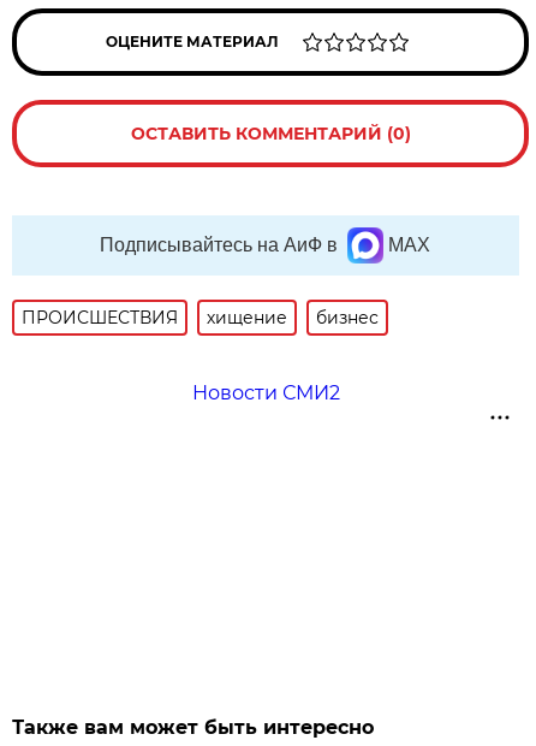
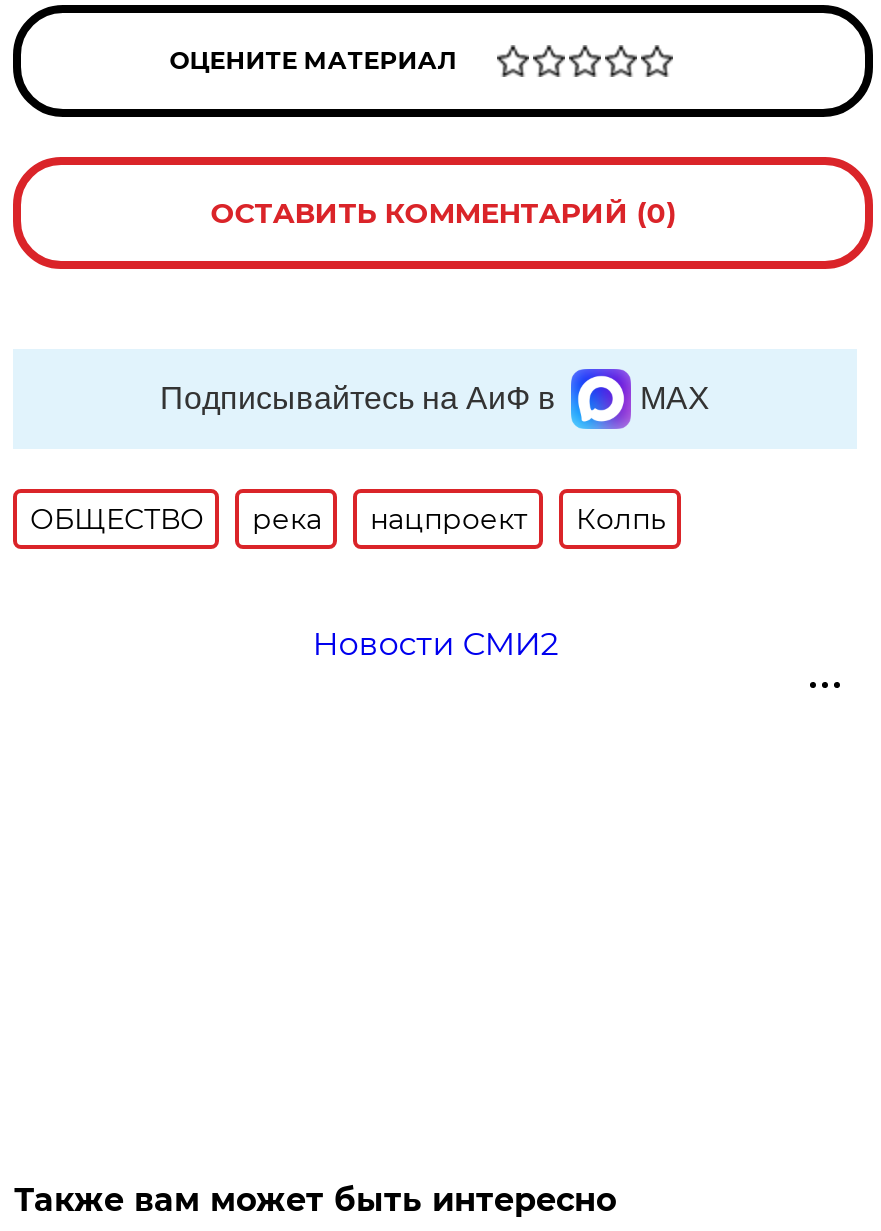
- ПРОИСШЕСТВИЯ
- хищение
- бизнес
+ ОБЩЕСТВО
+ река
+ нацпроект
+ Колпь
